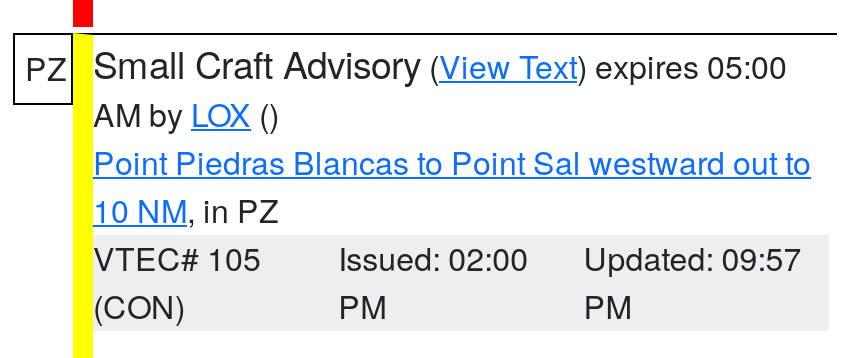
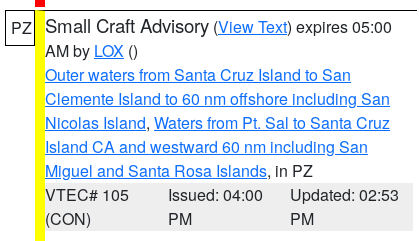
- Point Piedras Blancas to Point Sal westward out to
- 10 NM, in PZ
+ Outer waters from Santa Cruz Island to San
+ Clemente Island to 60 nm offshore including San
+ Nicolas Island, Waters from Pt. Sal to Santa Cruz
+ Island CA and westward 60 nm including San
+ Miguel and Santa Rosa Islands, in PZ

- Issued: 02:00
+ Issued: 04:00

- Updated: 09:57
+ Updated: 02:53
